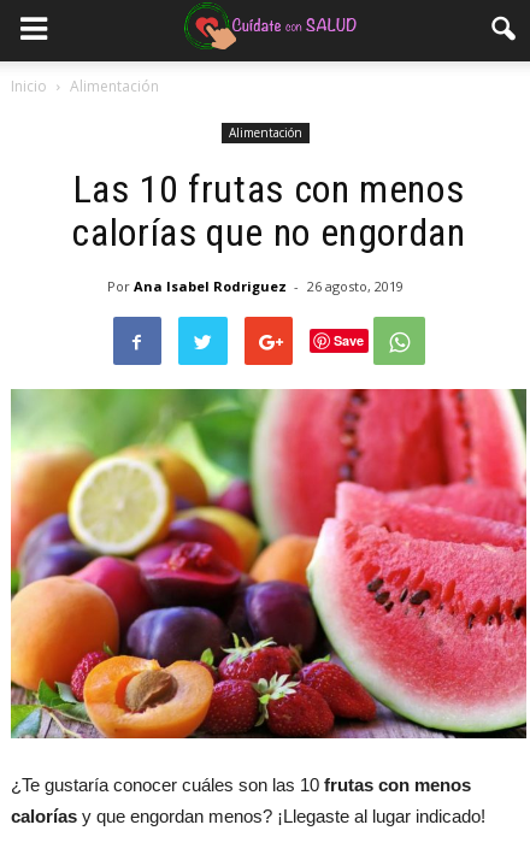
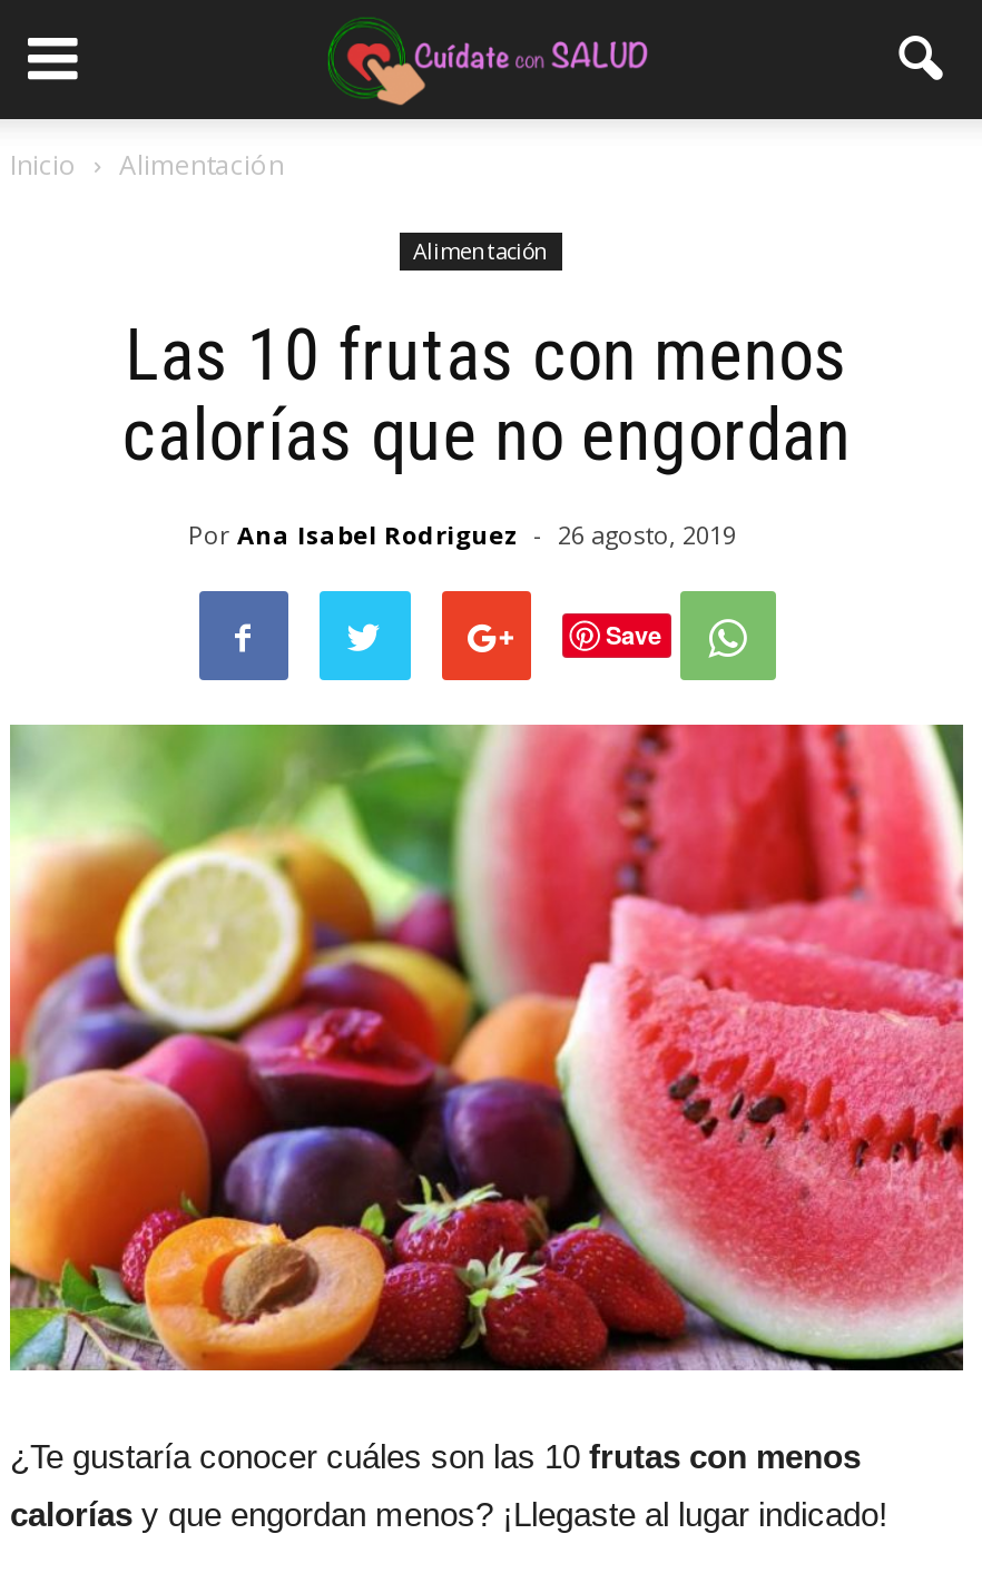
- [image]
+ [image]
